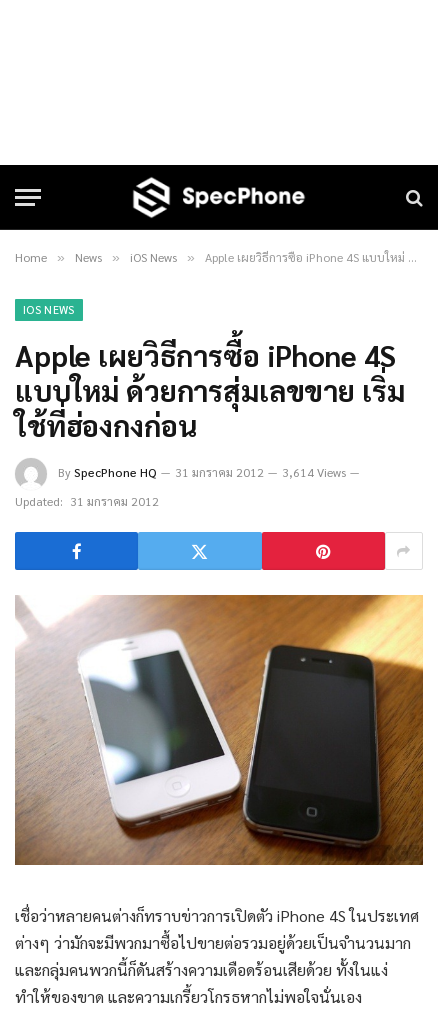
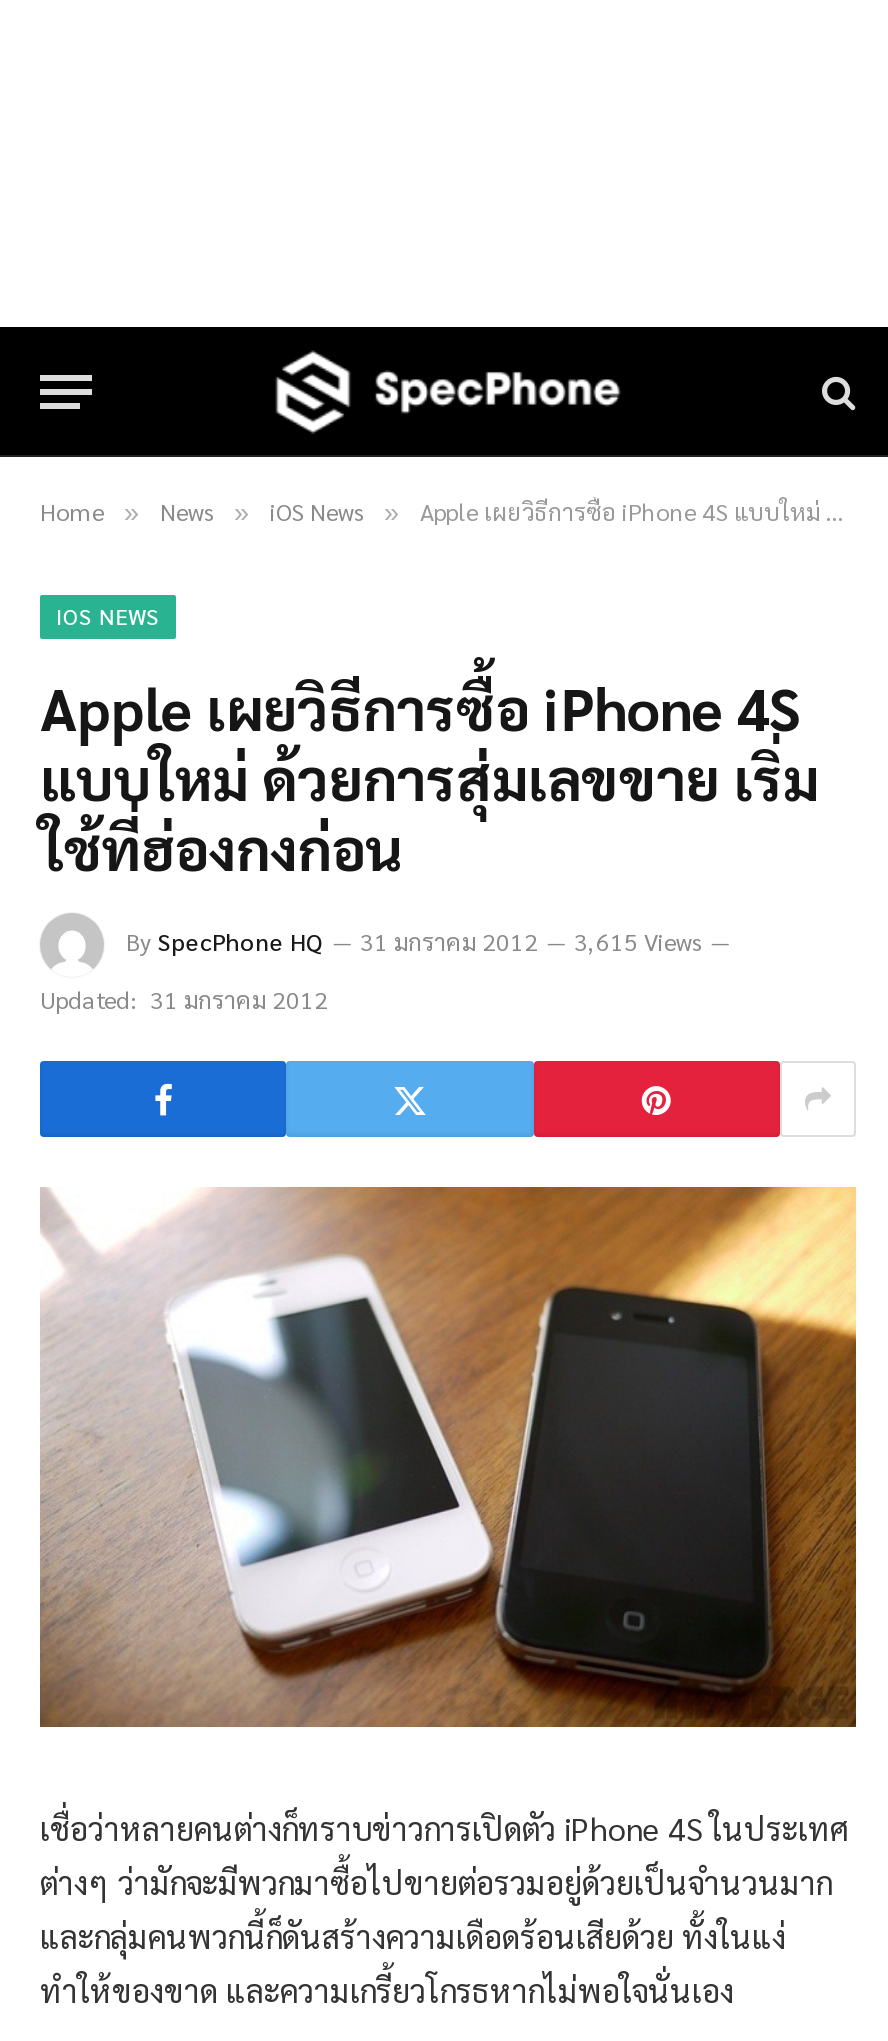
- By SpecPhone HQ 31 มกราคม 2012 3,614 Views
+ By SpecPhone HQ 31 มกราคม 2012 3,615 Views
